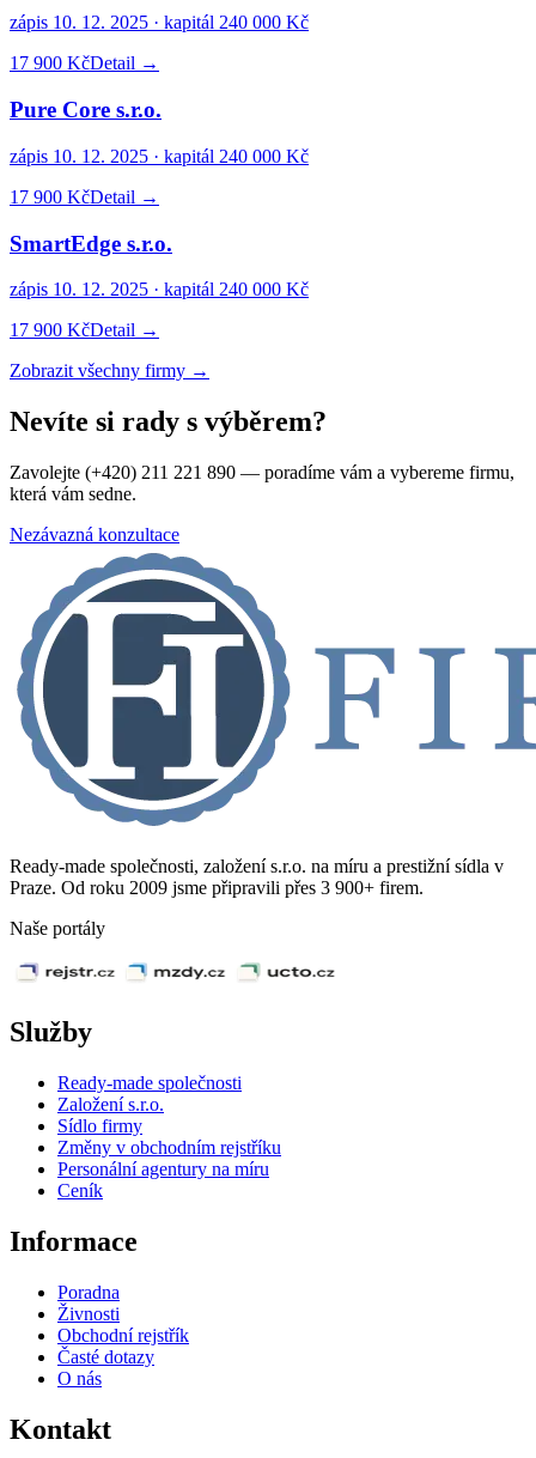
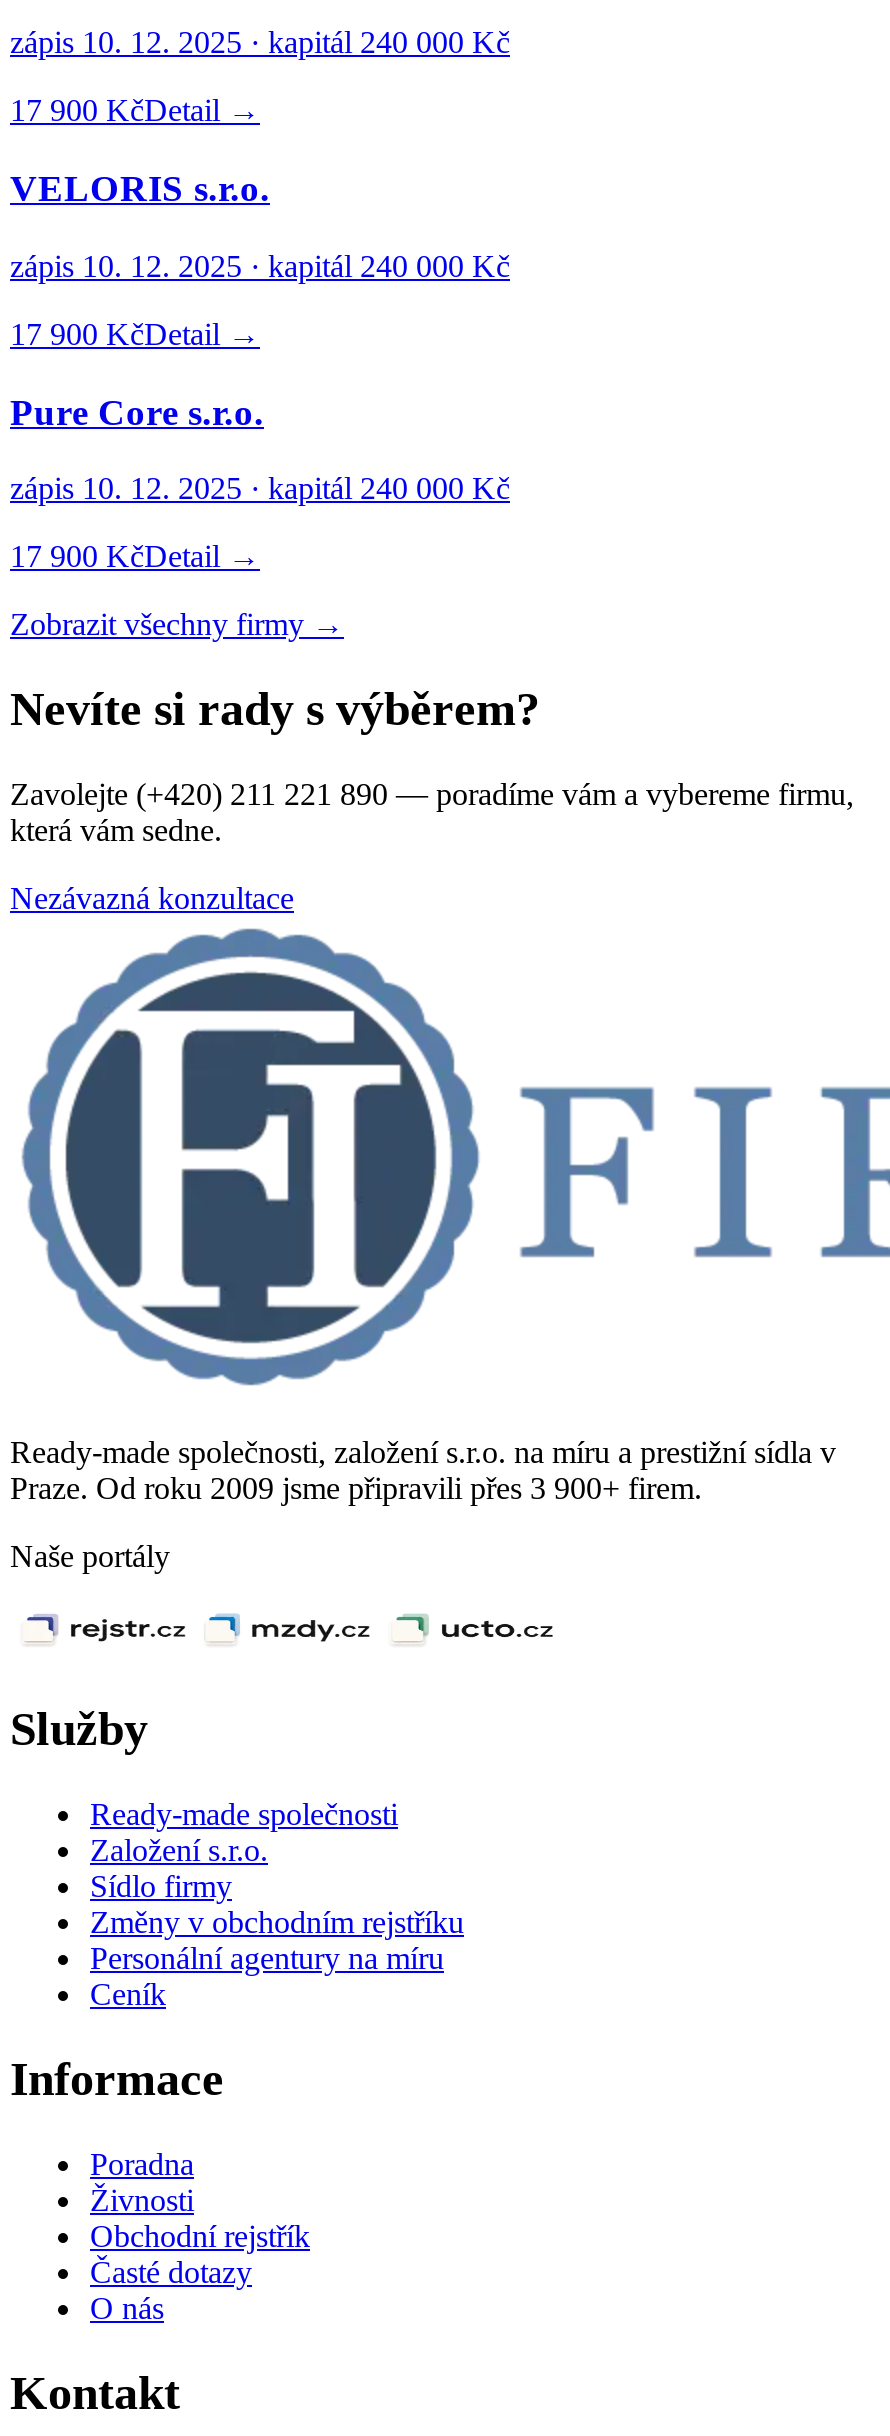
+ VELORIS s.r.o.

moved down: Pure Core s.r.o.

- SmartEdge s.r.o.
